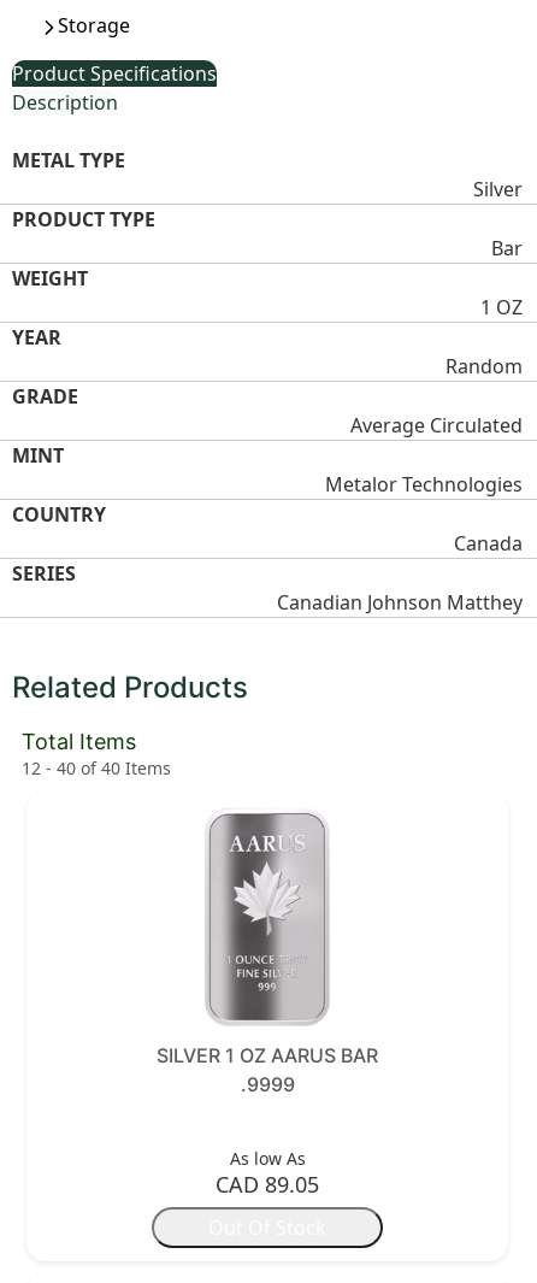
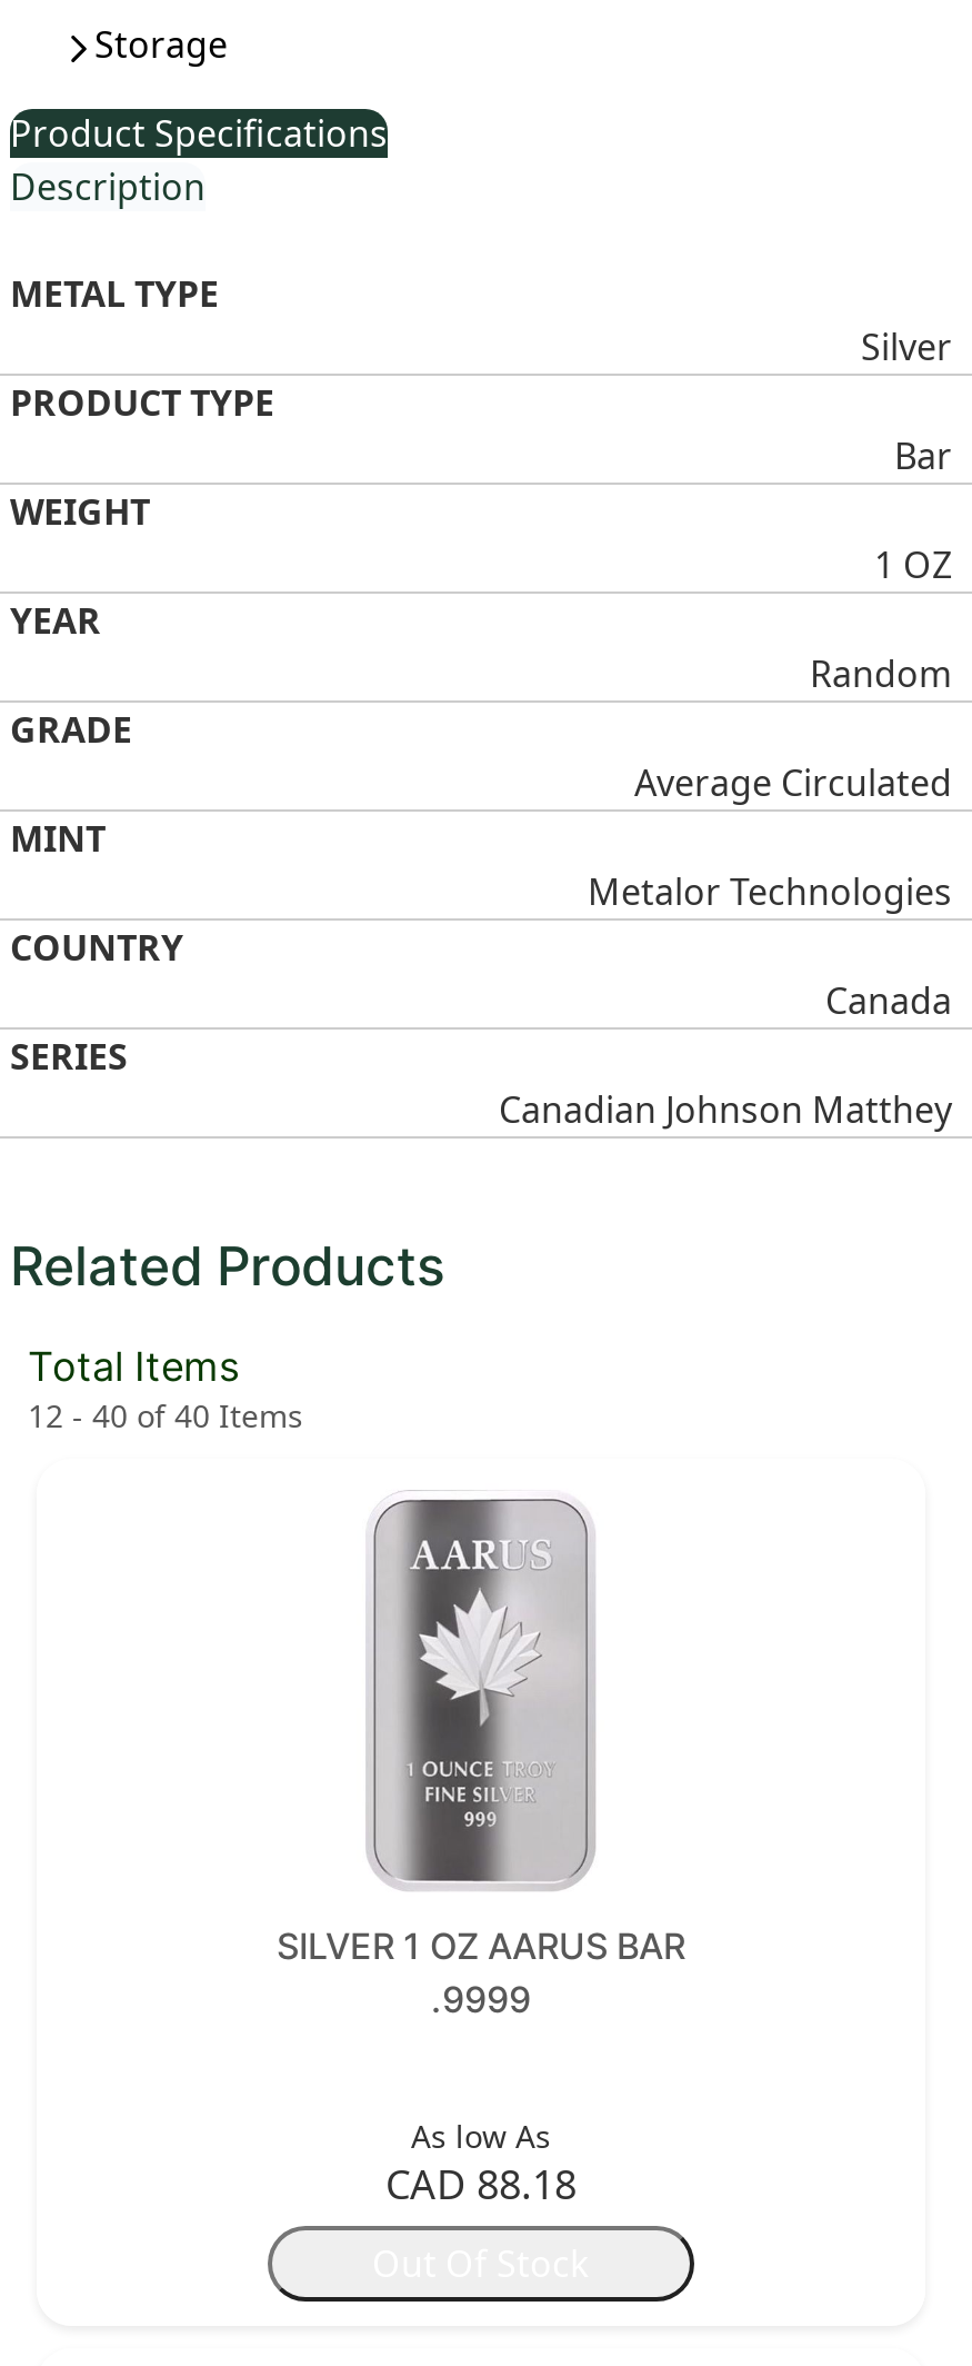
- CAD 89.05
+ CAD 88.18
